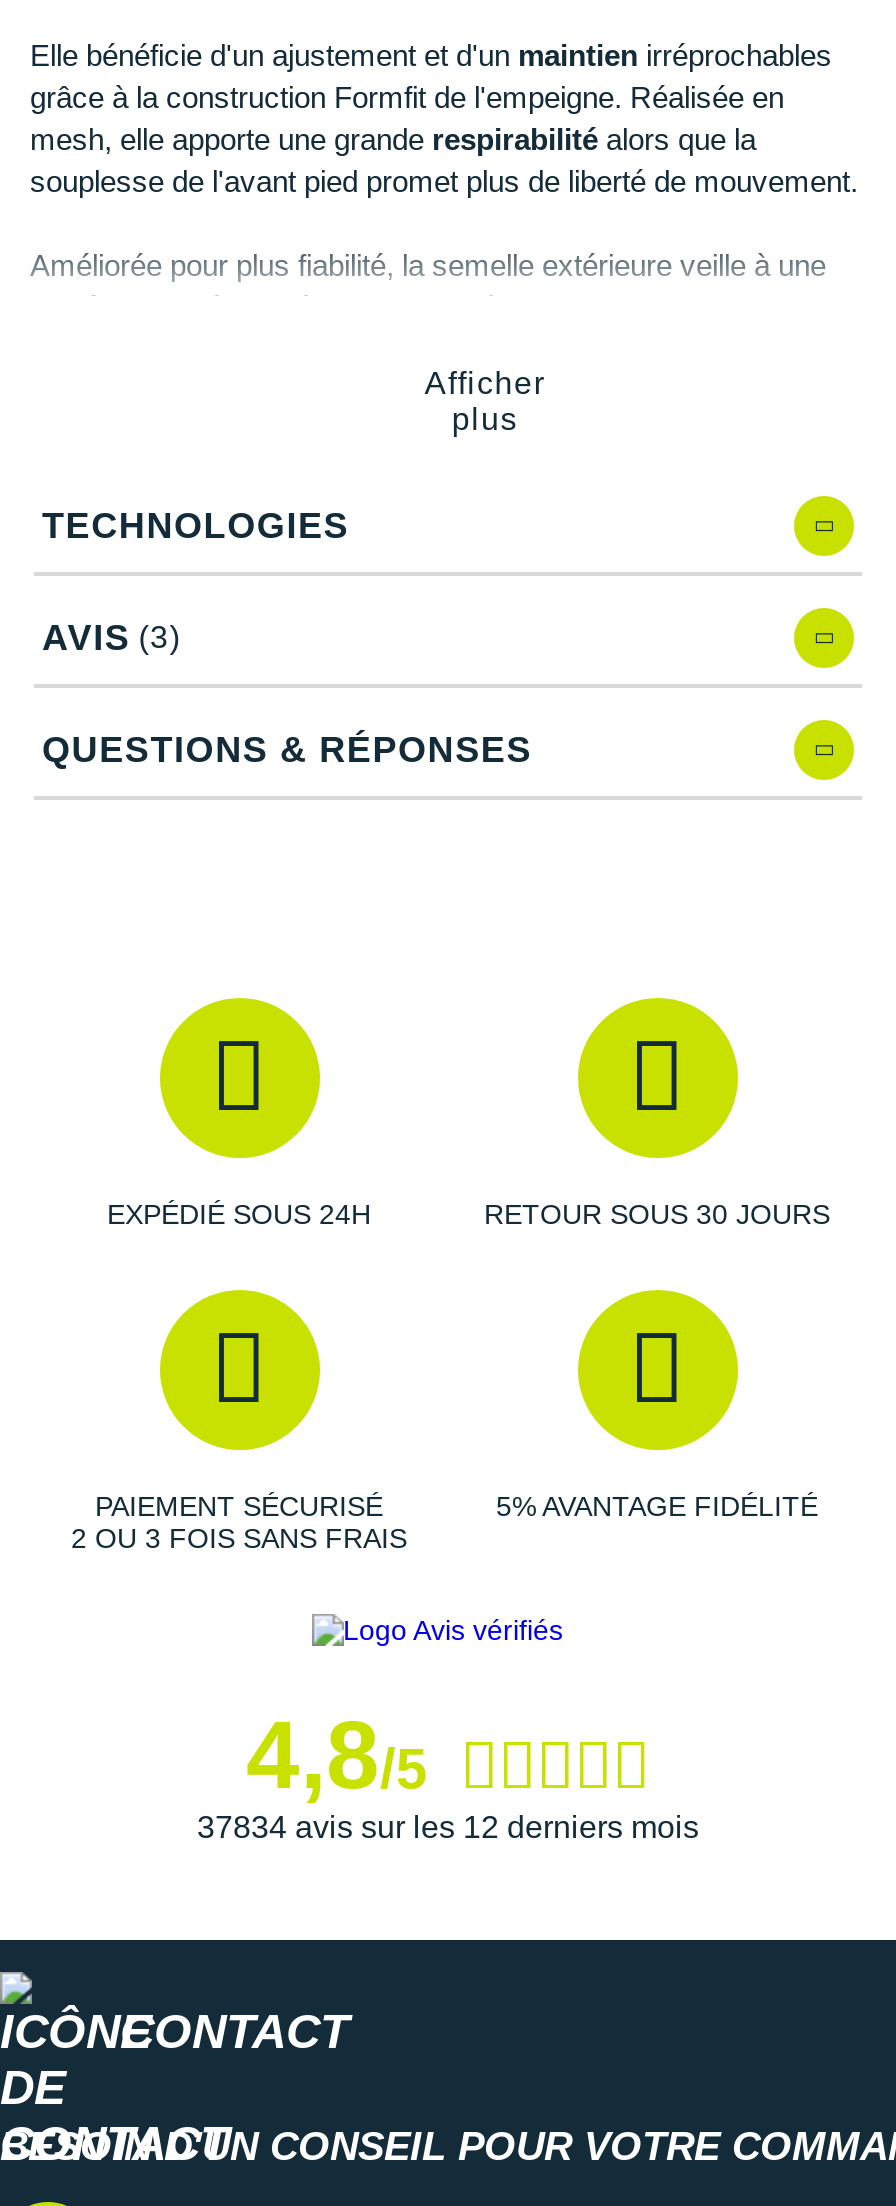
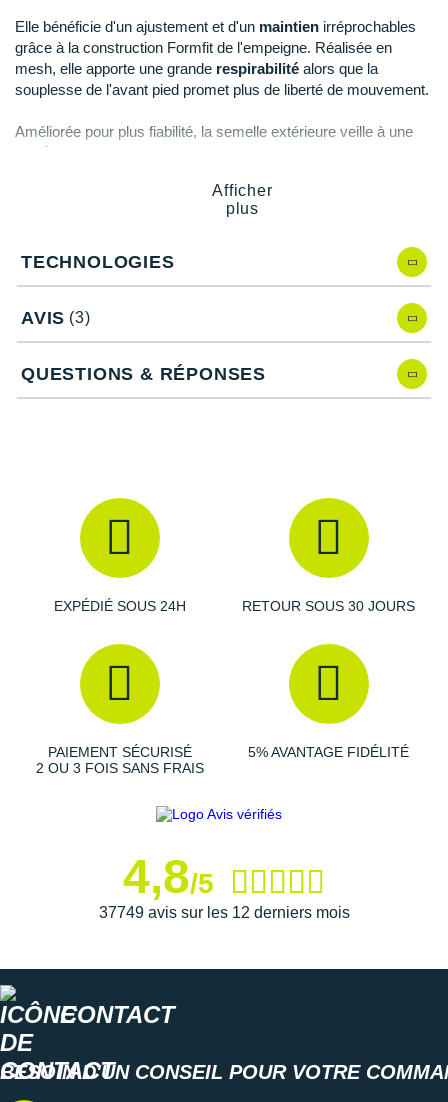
- 37834 avis sur les 12 derniers mois
+ 37749 avis sur les 12 derniers mois
